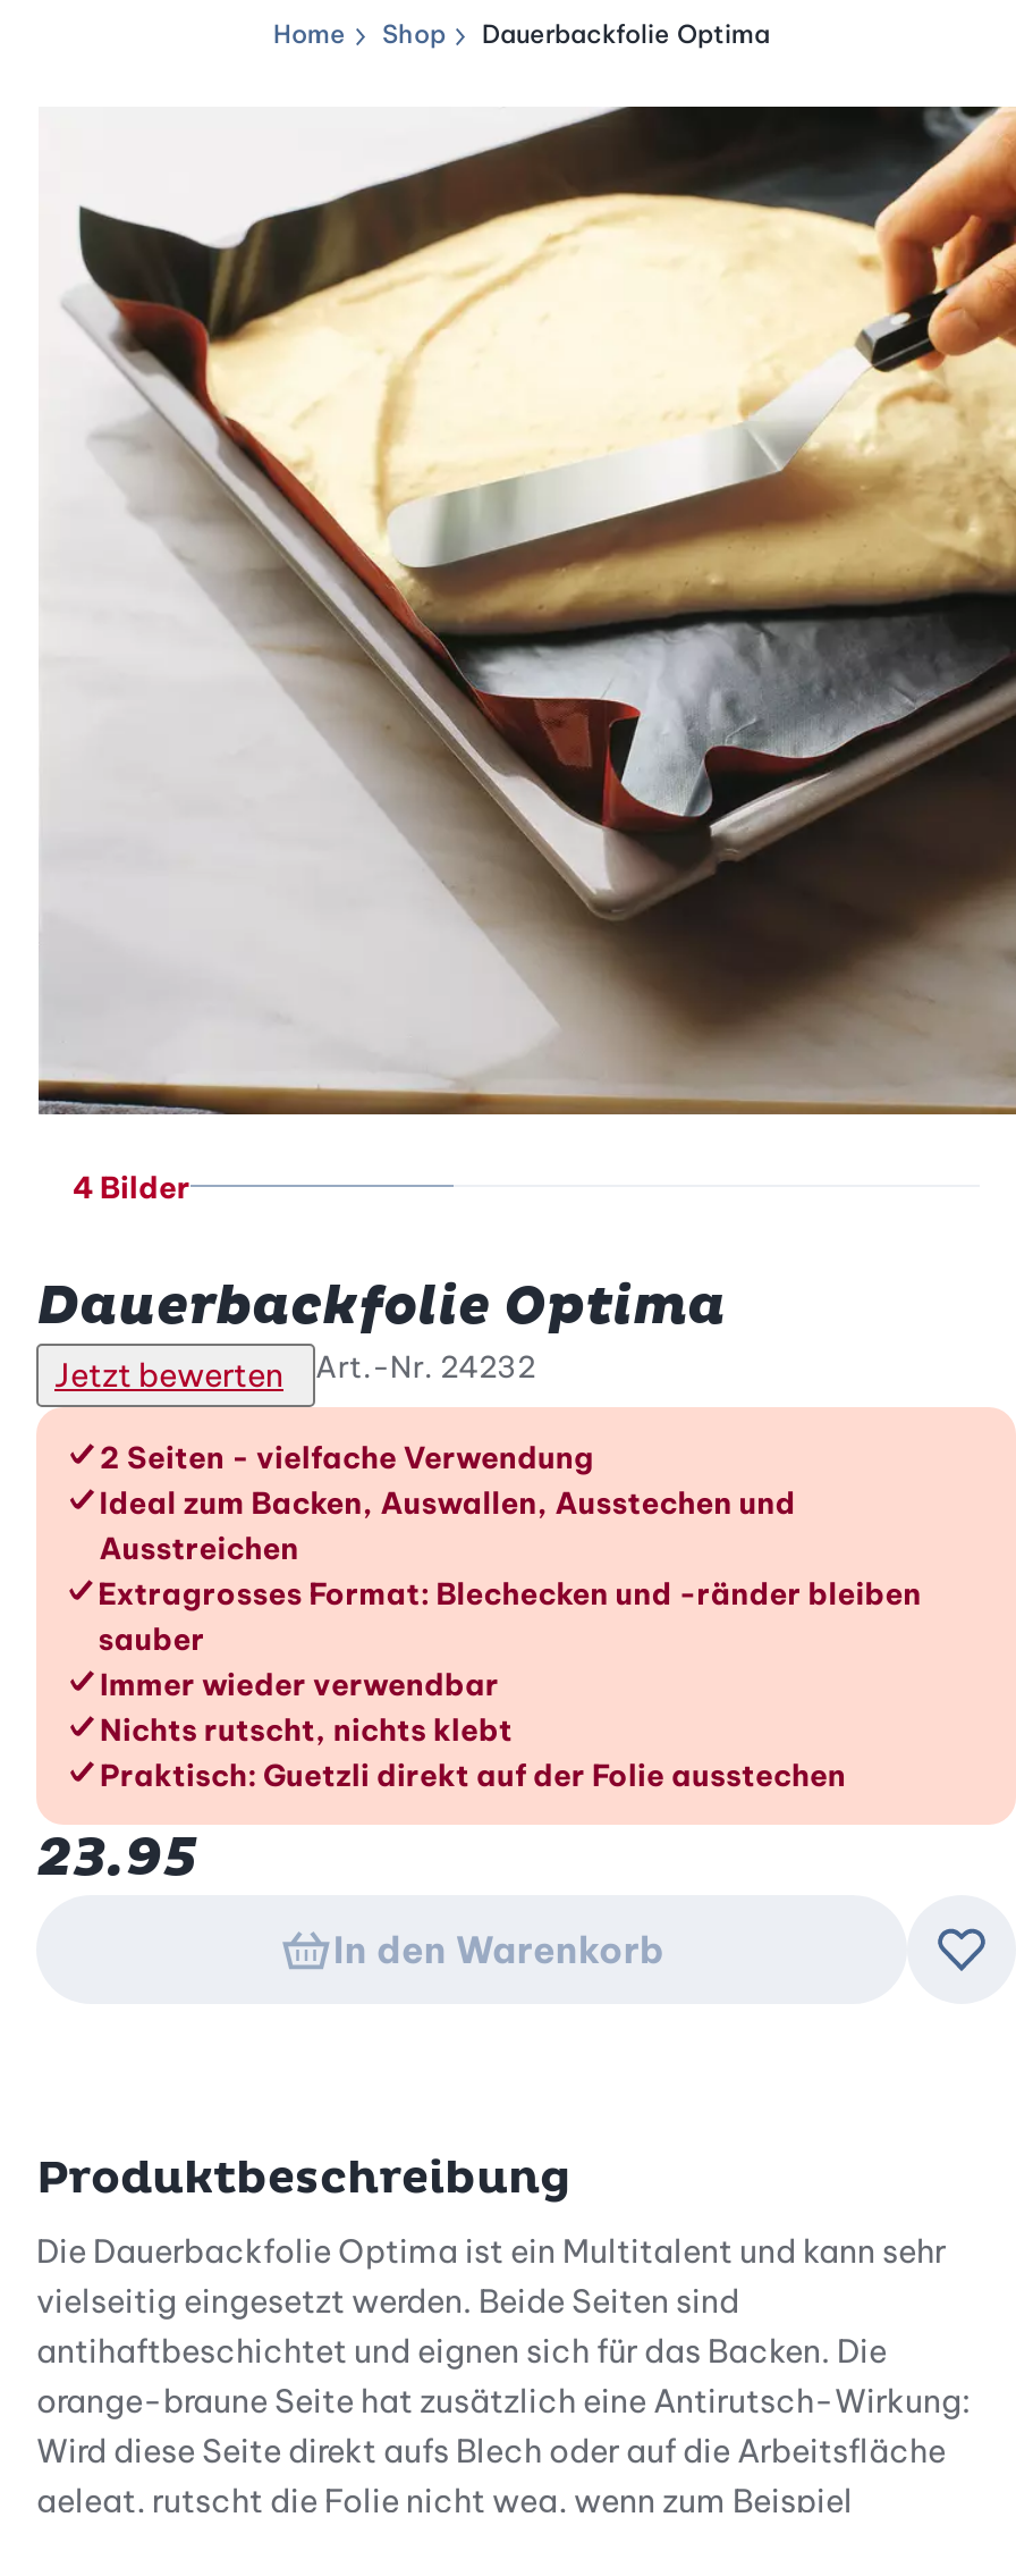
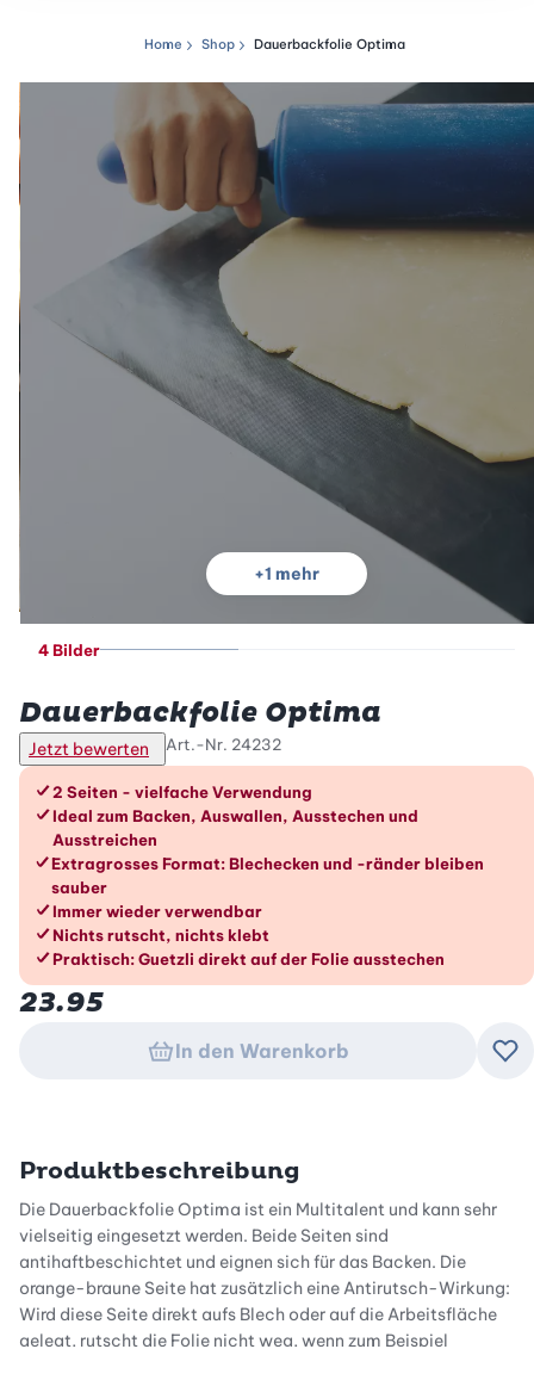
+ +1 mehr

- [image]
+ [image]
